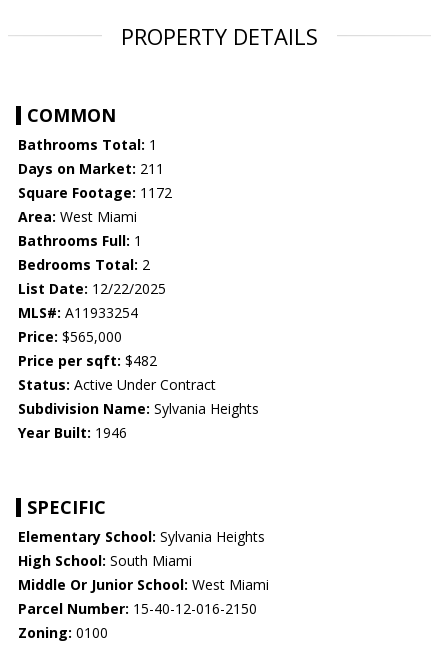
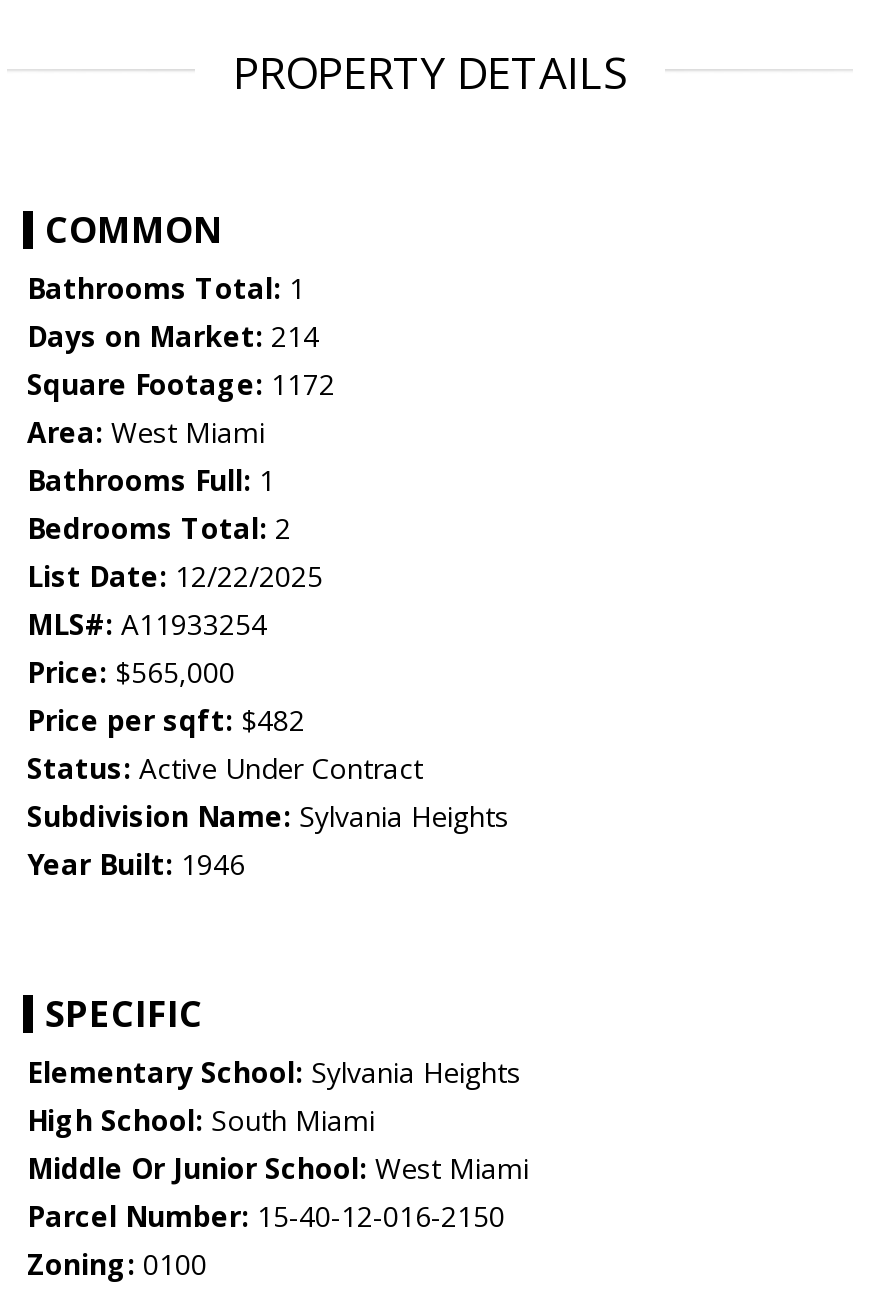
- Days on Market: 211
+ Days on Market: 214
